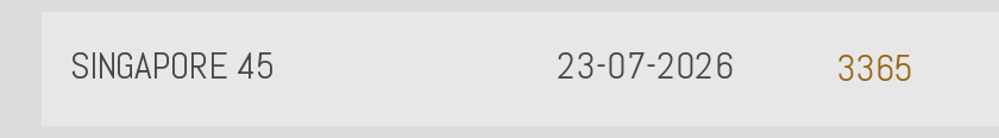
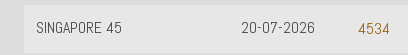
- 23-07-2026
+ 20-07-2026

- 3365
+ 4534
